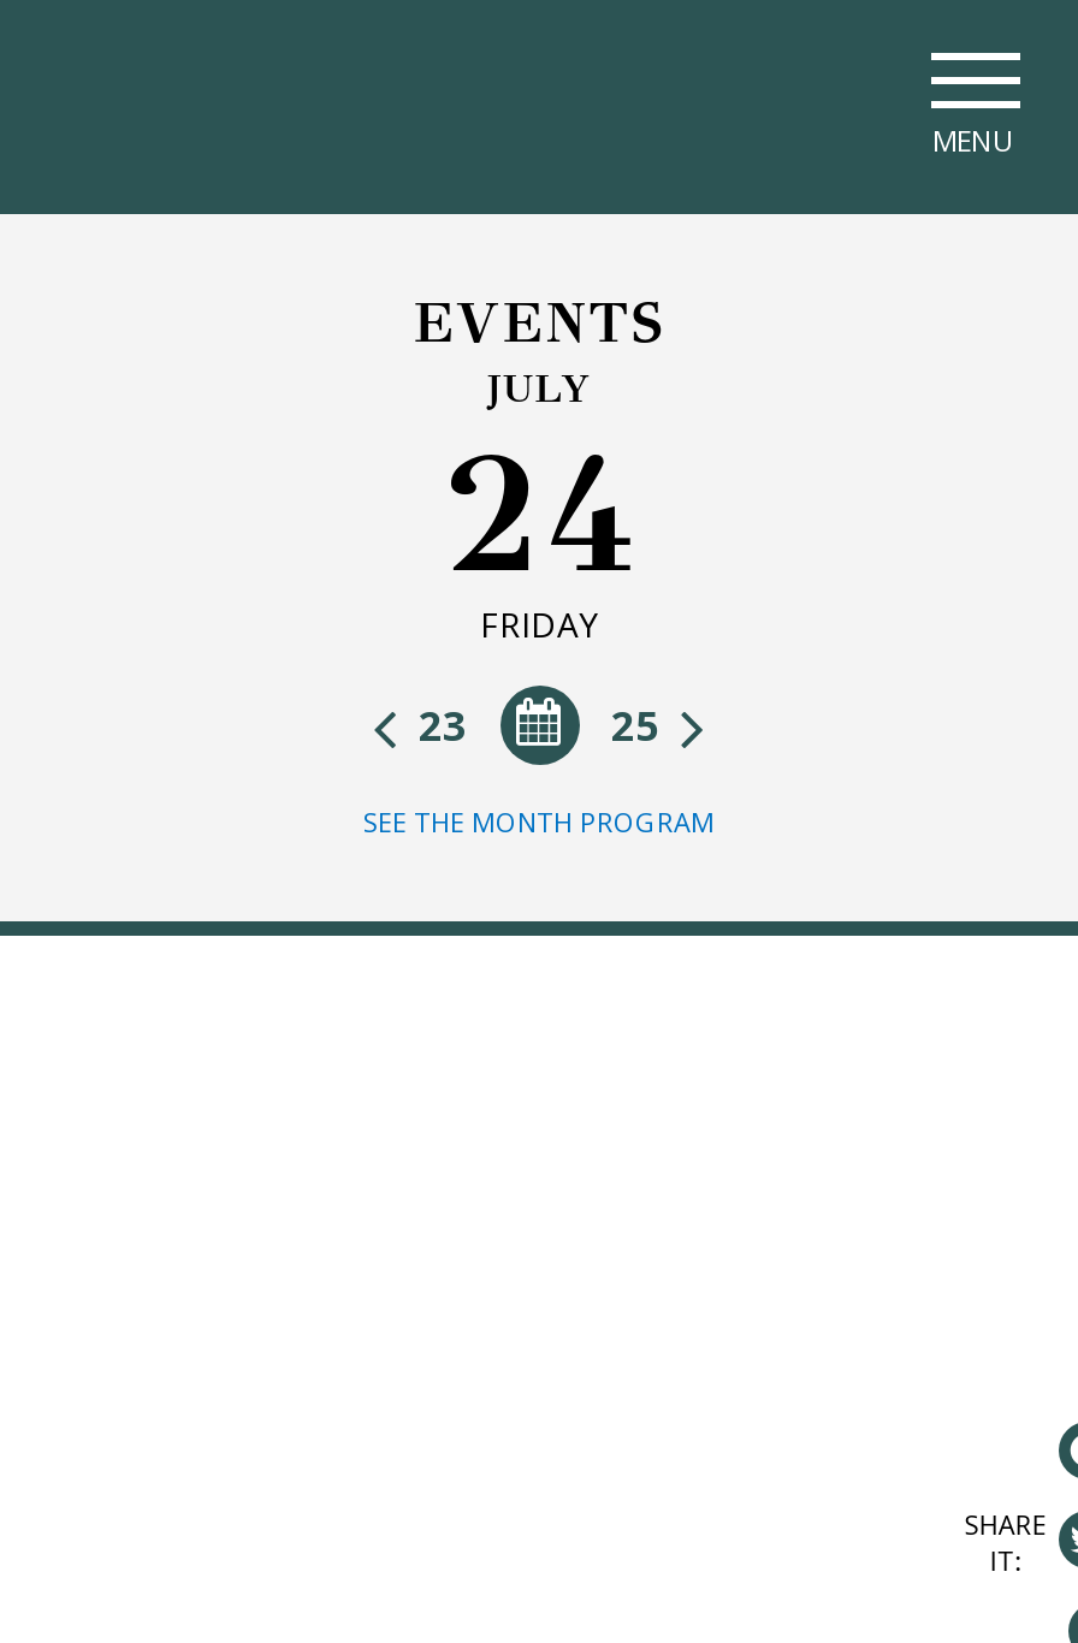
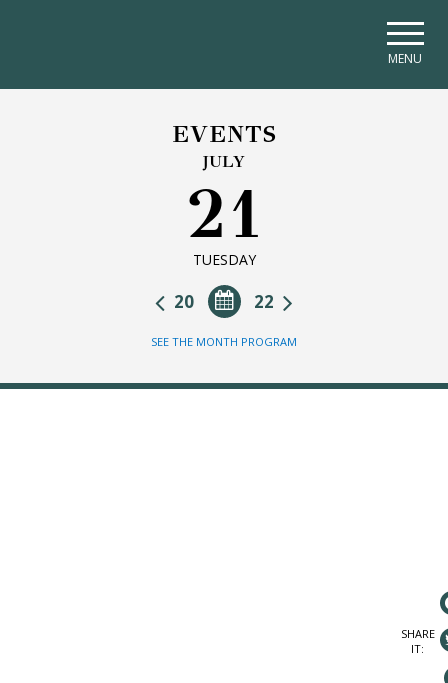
- 24
- FRIDAY
+ 21
+ TUESDAY

- 25
- 23
+ 22
+ 20
